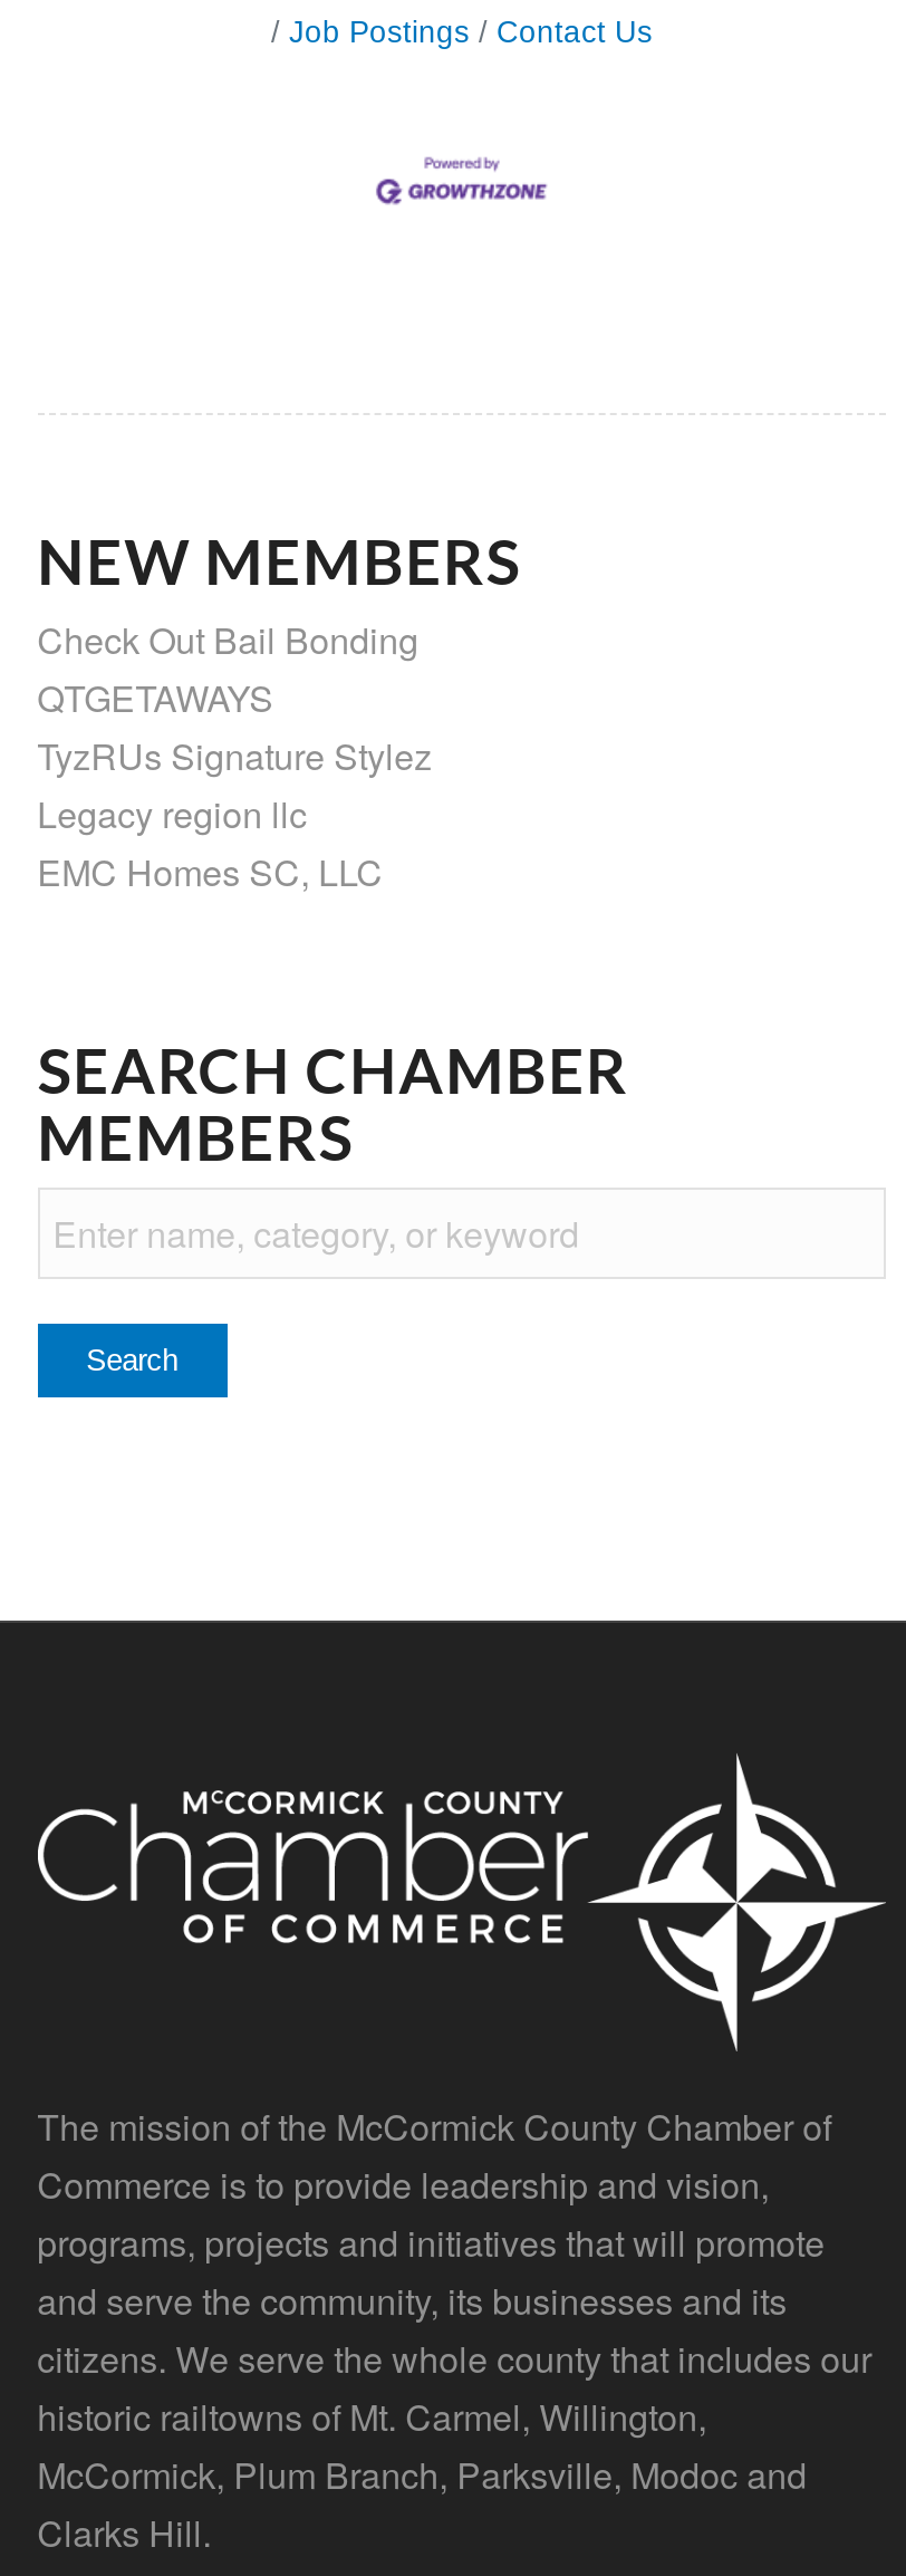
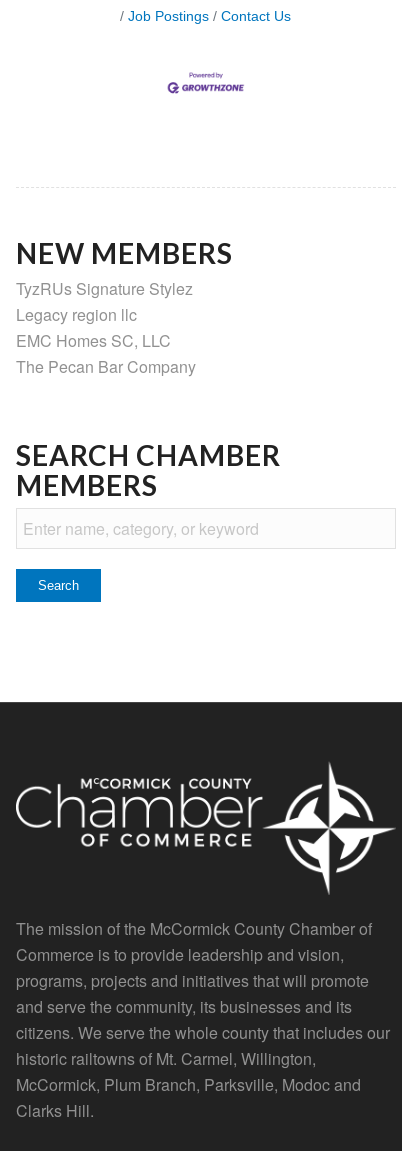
- Check Out Bail Bonding
- QTGETAWAYS

moved up: TyzRUs Signature Stylez | Legacy region llc | EMC Homes SC, LLC

+ The Pecan Bar Company
